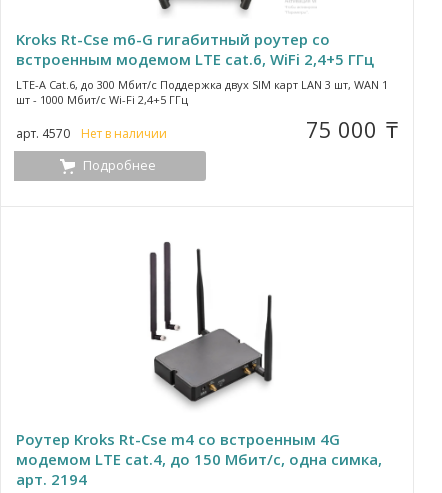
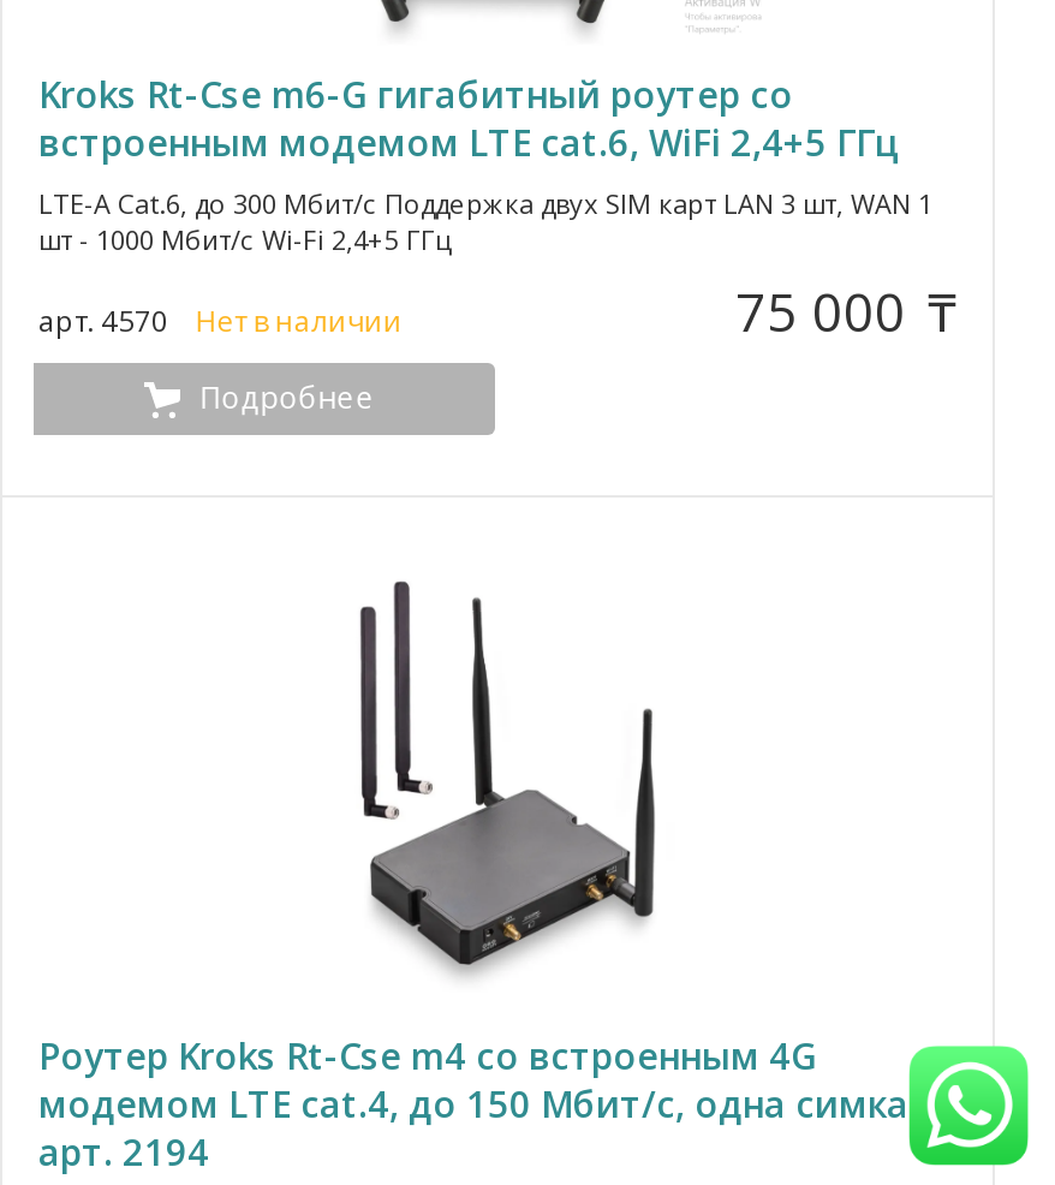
+ [image]
